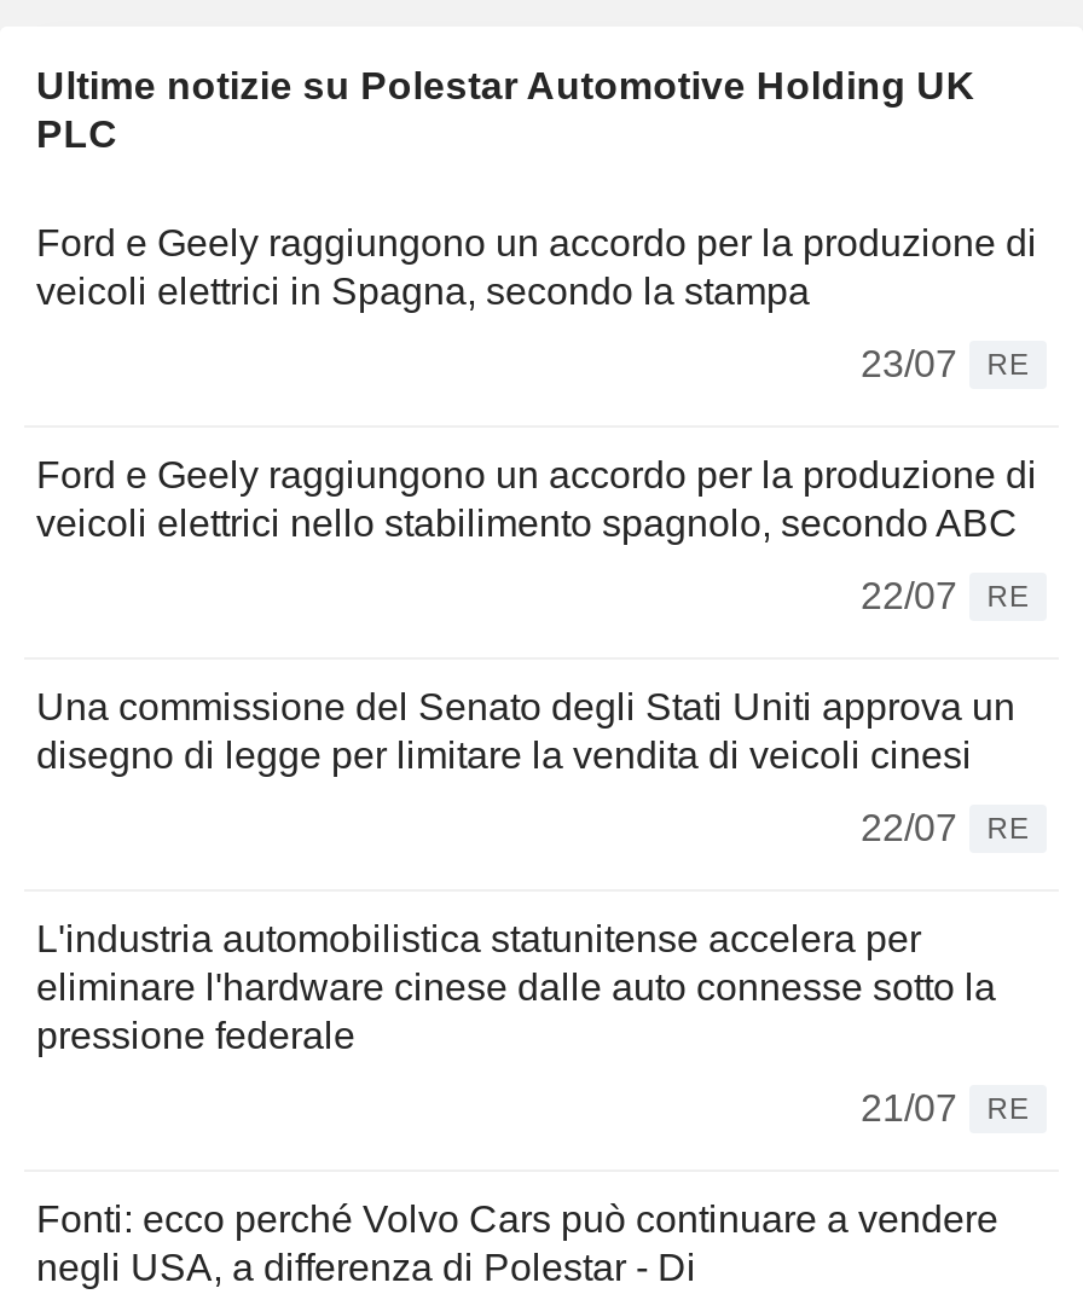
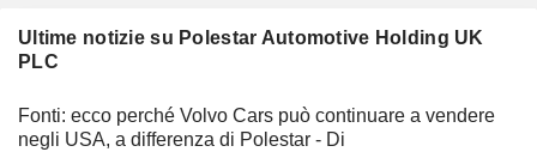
- Ford e Geely raggiungono un accordo per la produzione di
- veicoli elettrici in Spagna, secondo la stampa
- 23/07
- RE
- Ford e Geely raggiungono un accordo per la produzione di
- veicoli elettrici nello stabilimento spagnolo, secondo ABC
- 22/07
- RE
- Una commissione del Senato degli Stati Uniti approva un
- disegno di legge per limitare la vendita di veicoli cinesi
- 22/07
- RE
- L'industria automobilistica statunitense accelera per
- eliminare l'hardware cinese dalle auto connesse sotto la
- pressione federale
- 21/07
- RE
